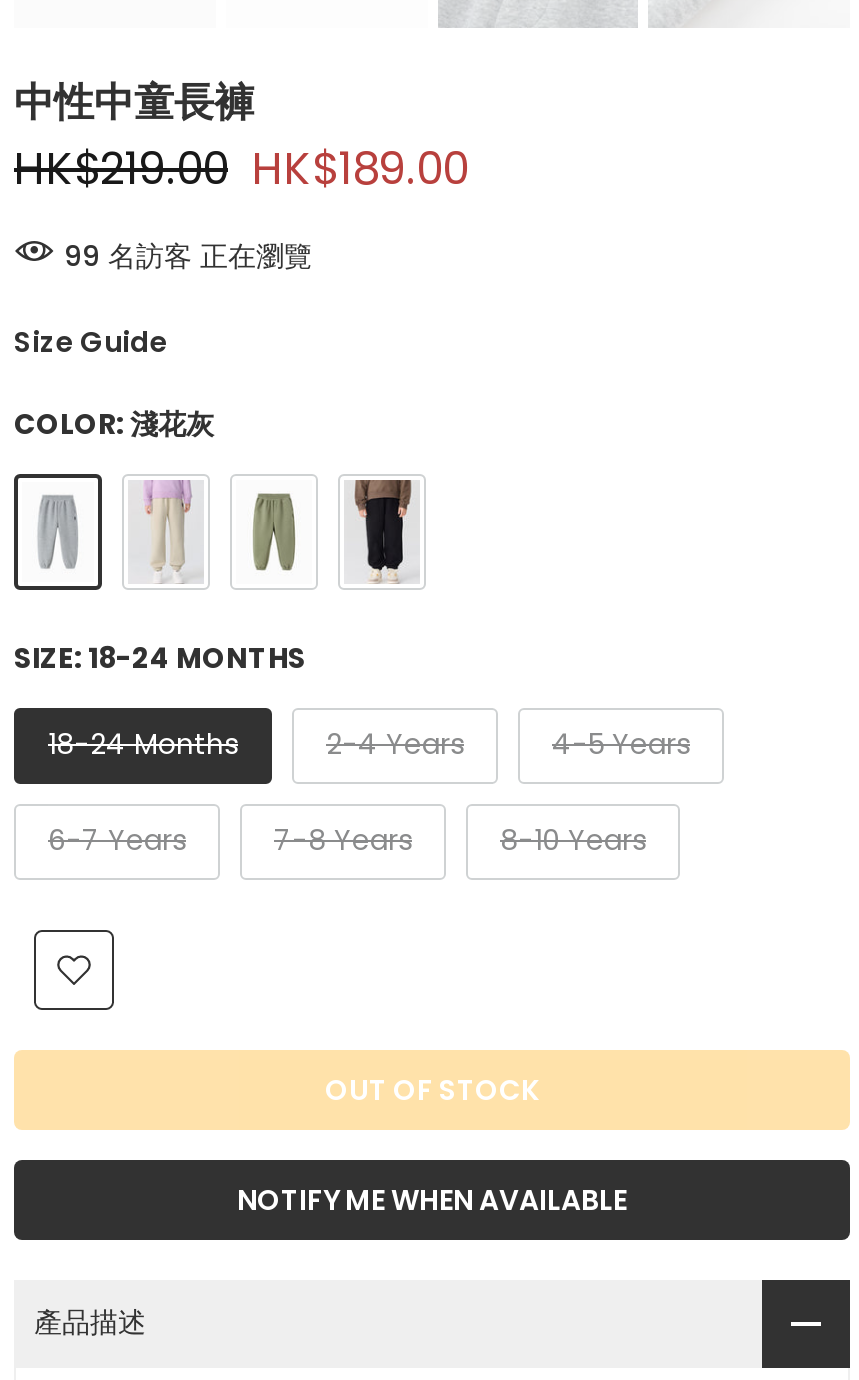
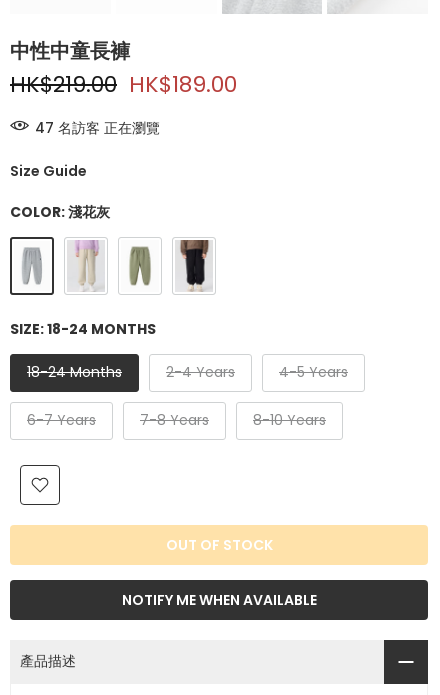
- 99 名訪客正在瀏覽
+ 47 名訪客正在瀏覽
